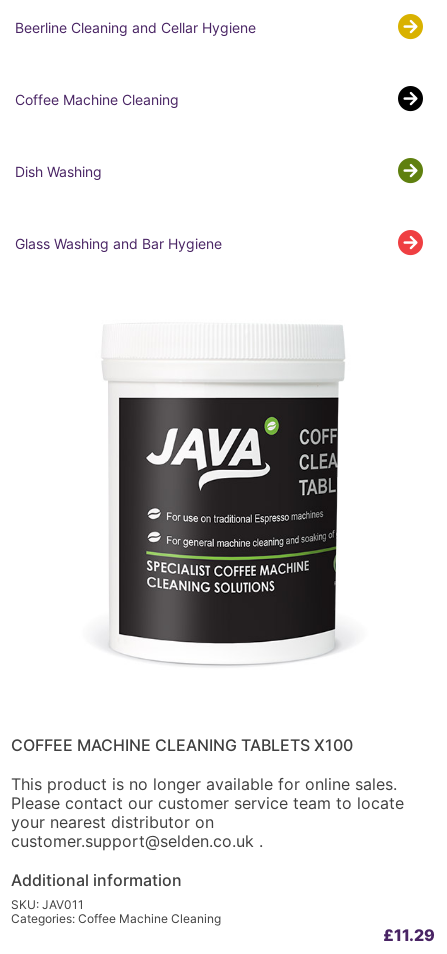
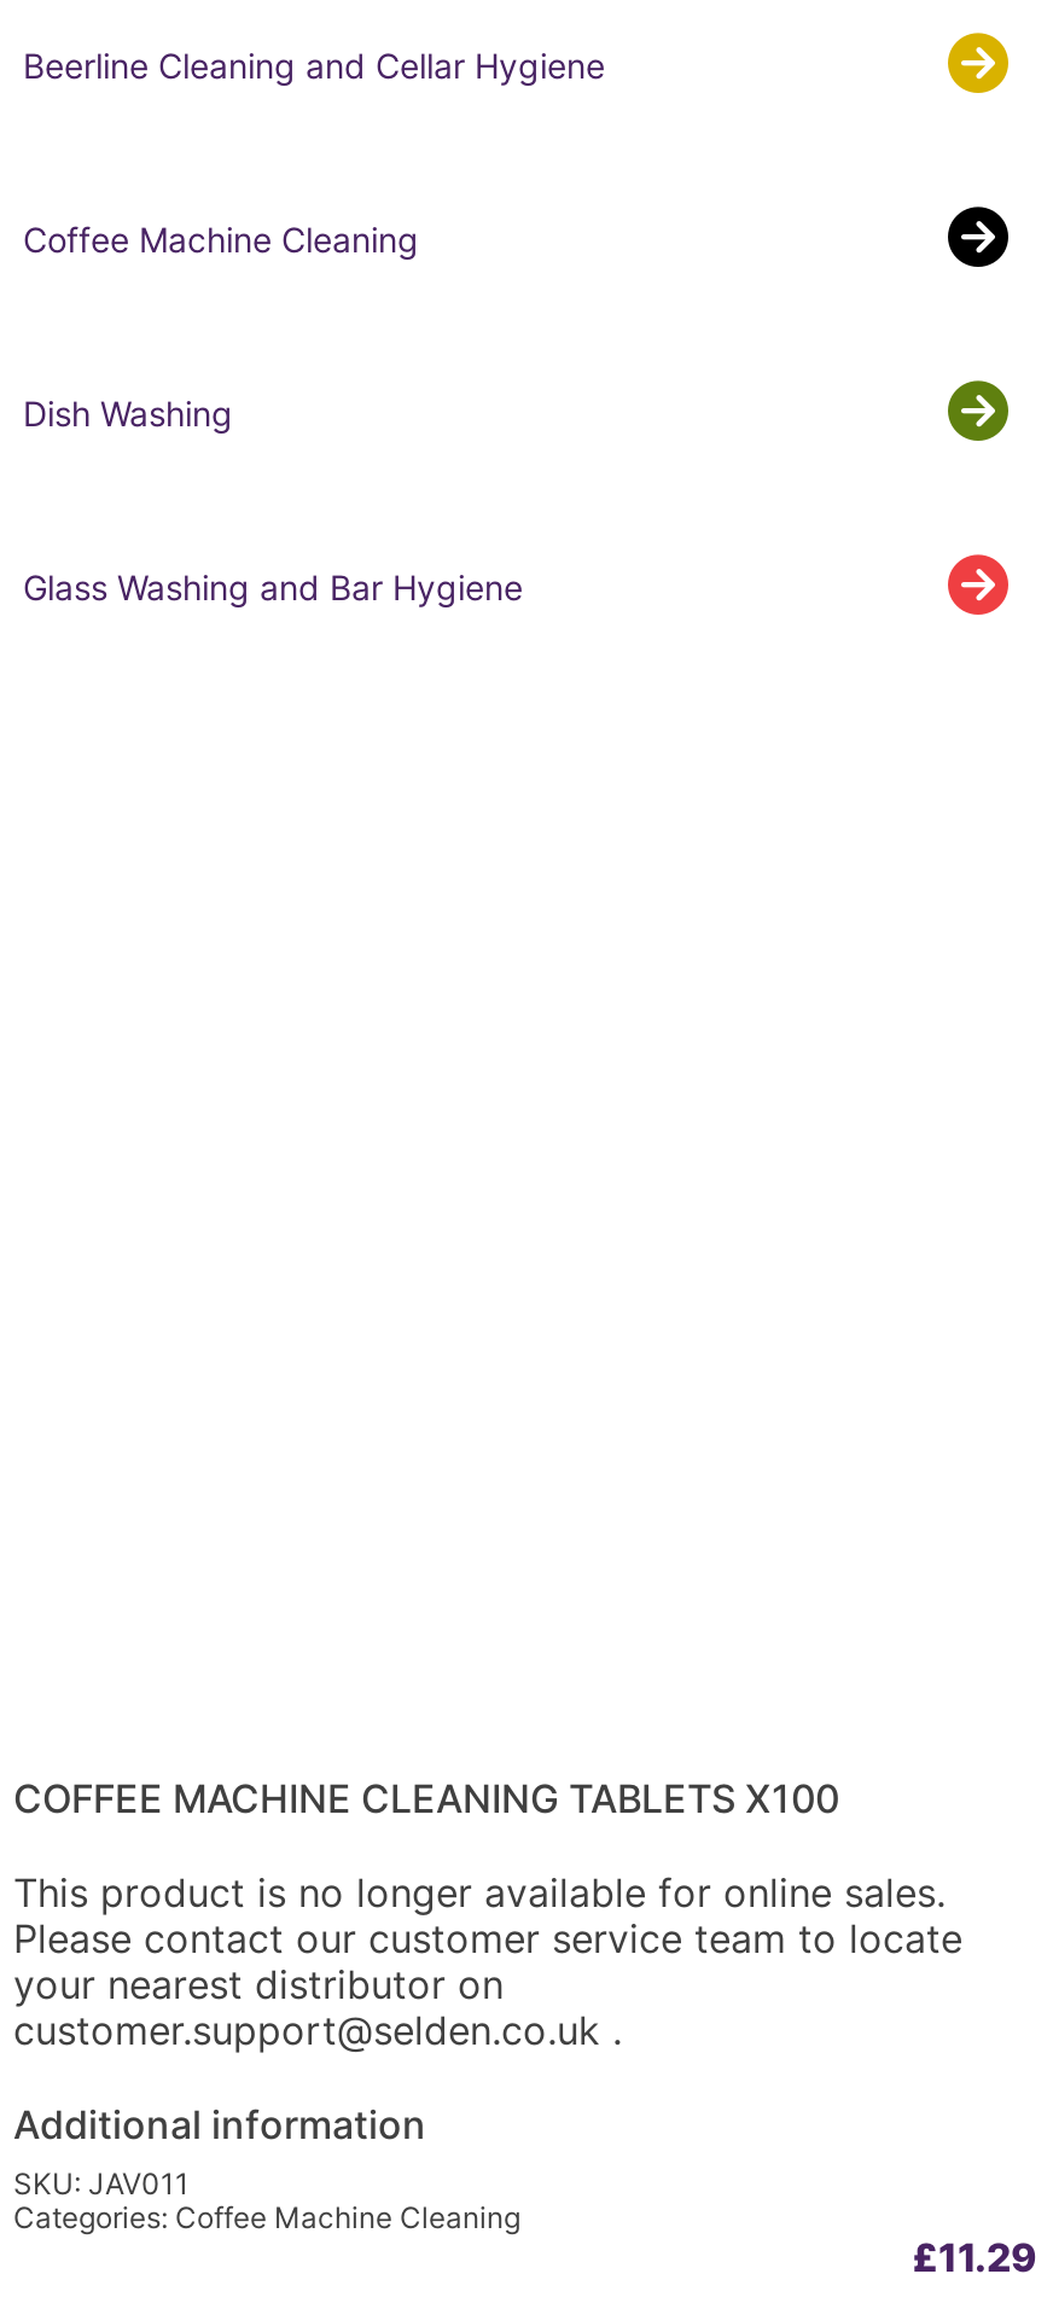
- [image]
